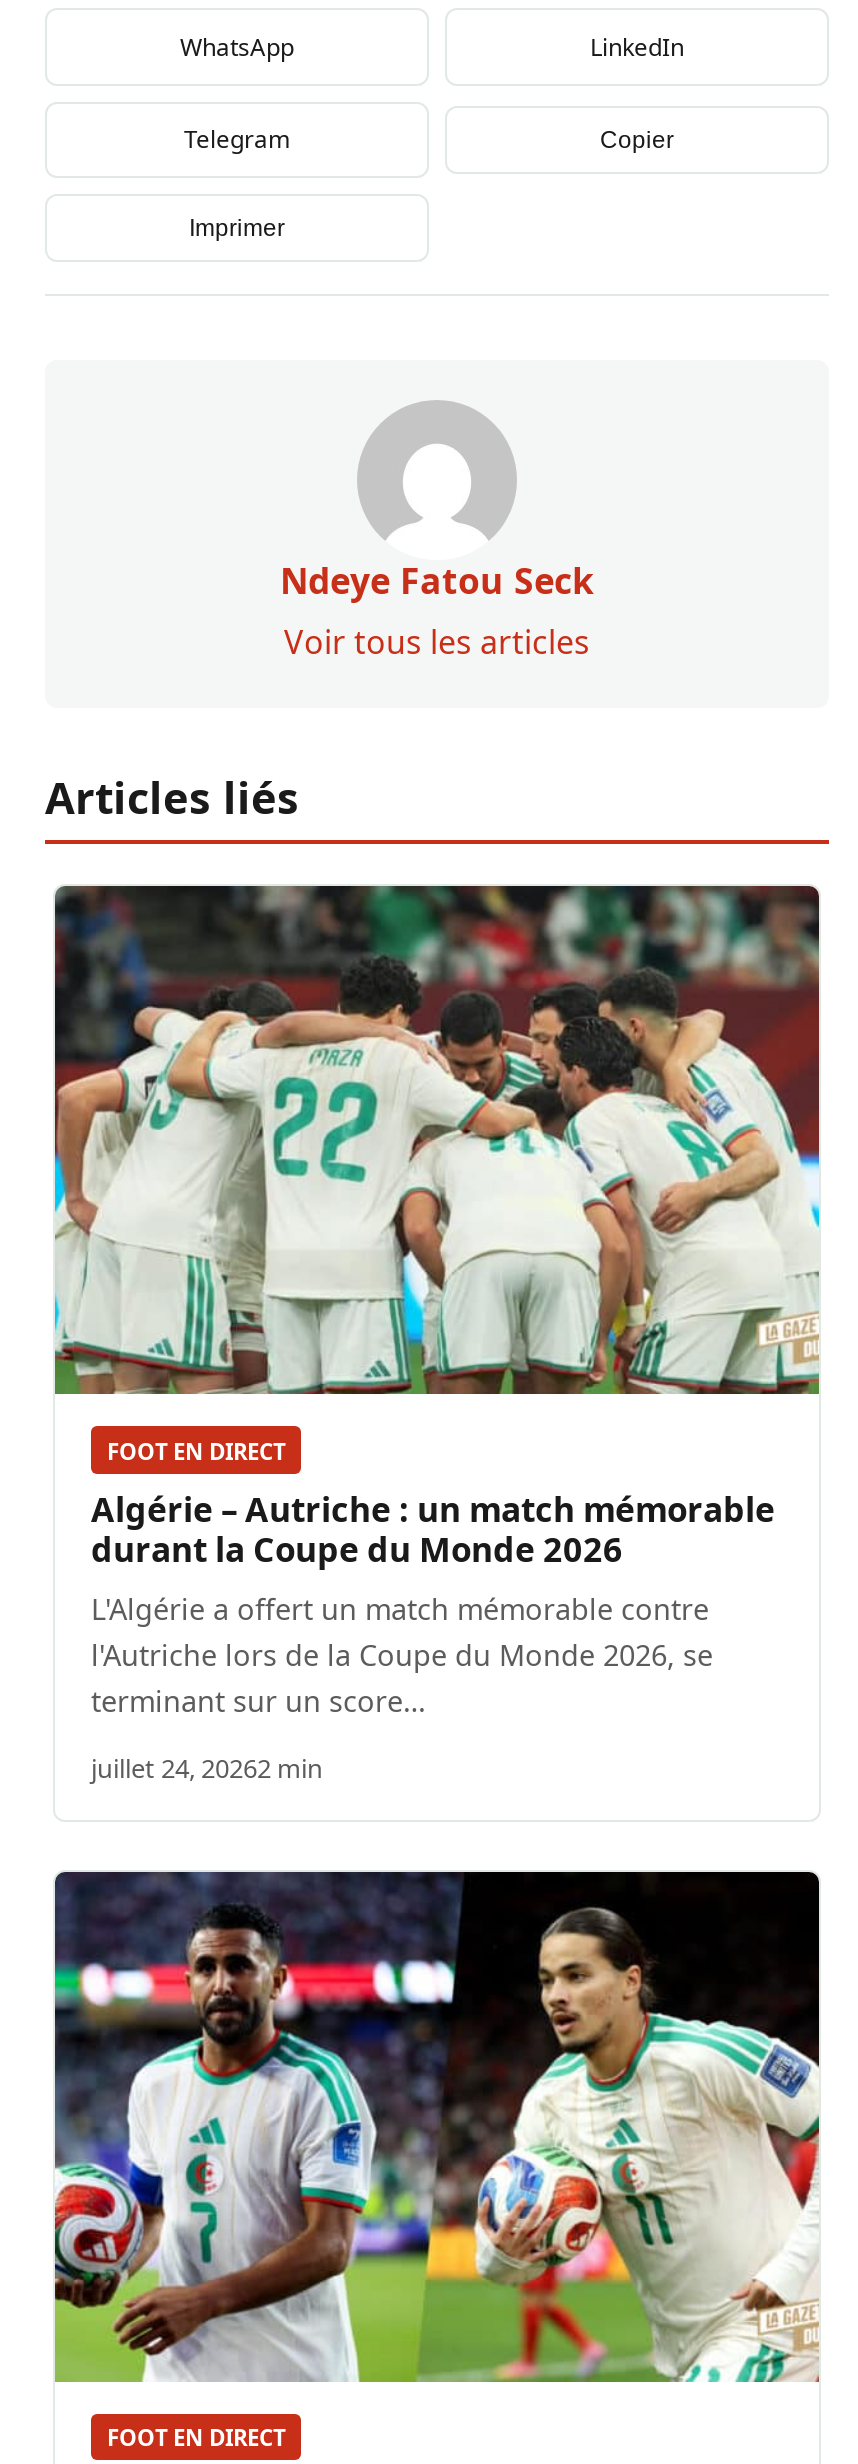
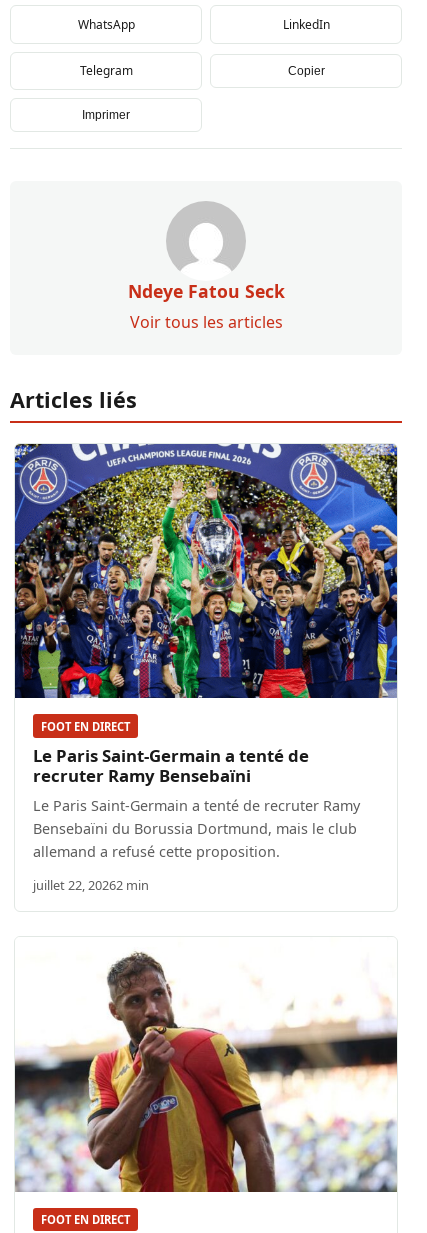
- [image]
+ [image]

- Algérie – Autriche : un match mémorable
- durant la Coupe du Monde 2026
- L'Algérie a offert un match mémorable contre
- l'Autriche lors de la Coupe du Monde 2026, se
- terminant sur un score…
+ Le Paris Saint-Germain a tenté de
+ recruter Ramy Bensebaïni
+ Le Paris Saint-Germain a tenté de recruter Ramy
+ Bensebaïni du Borussia Dortmund, mais le club
+ allemand a refusé cette proposition.

- juillet 24, 20262 min
+ juillet 22, 20262 min

- [image]
+ [image]
